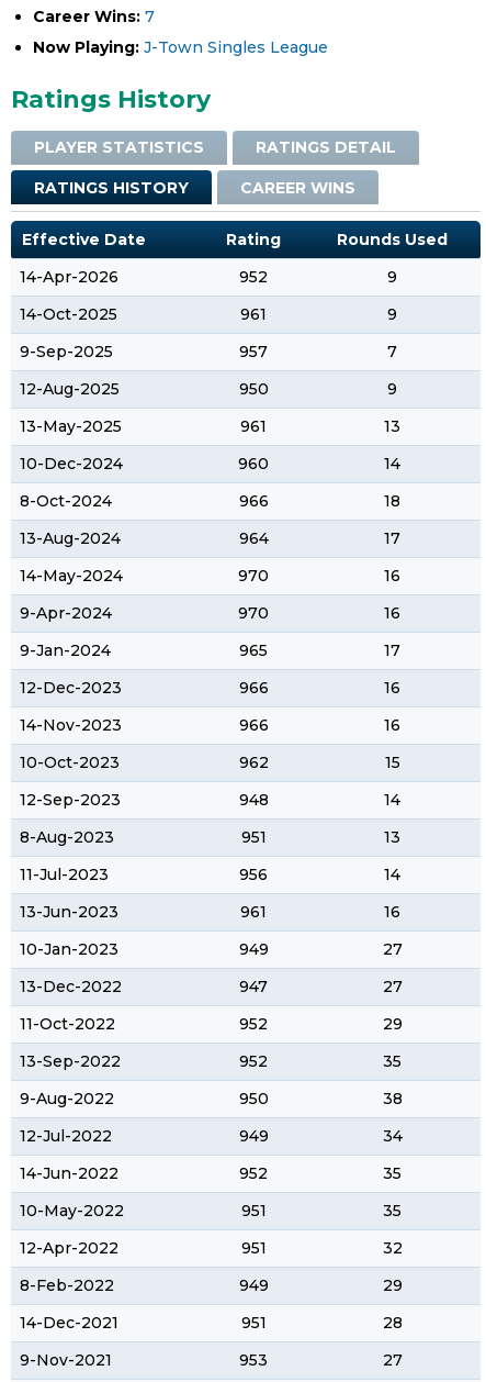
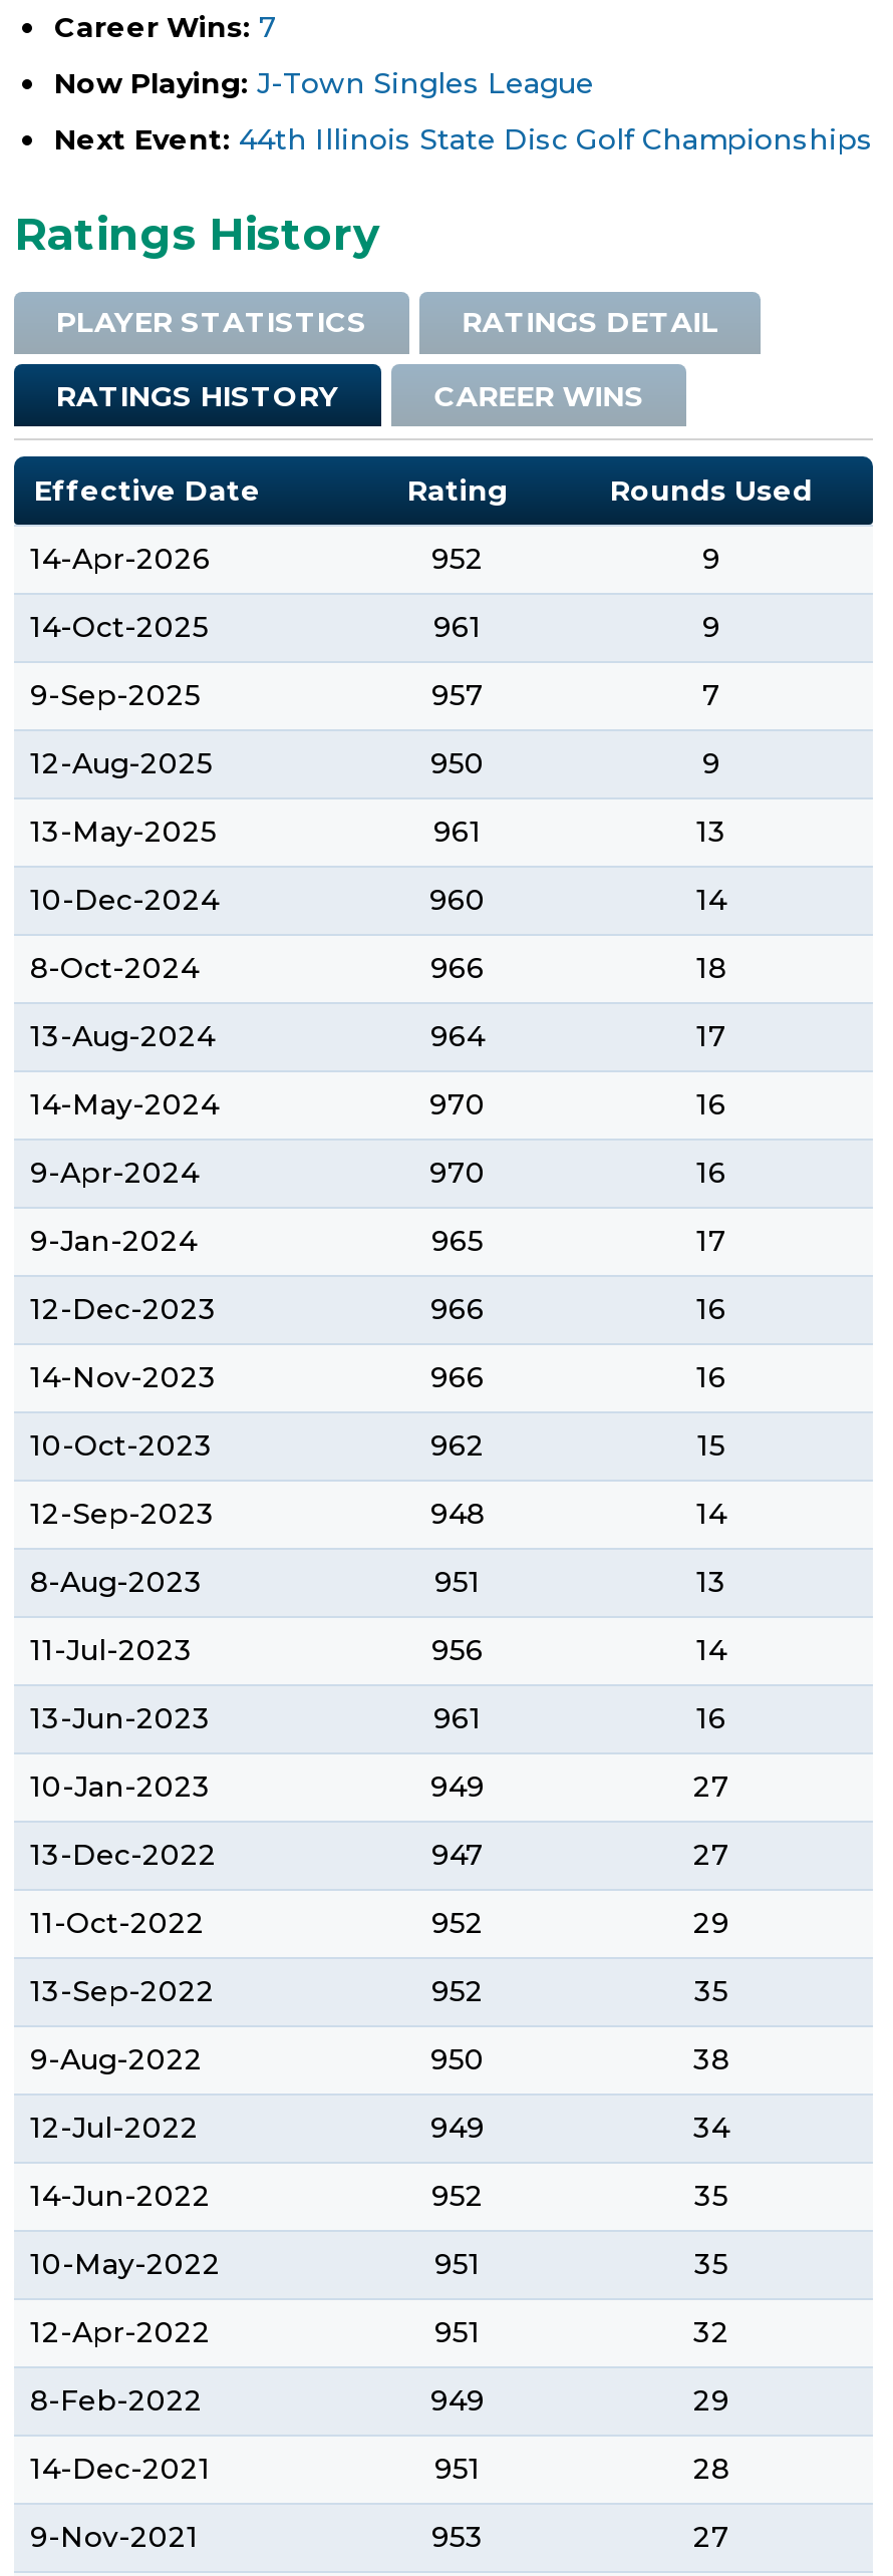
+ Next Event: 44th Illinois State Disc Golf Championships
